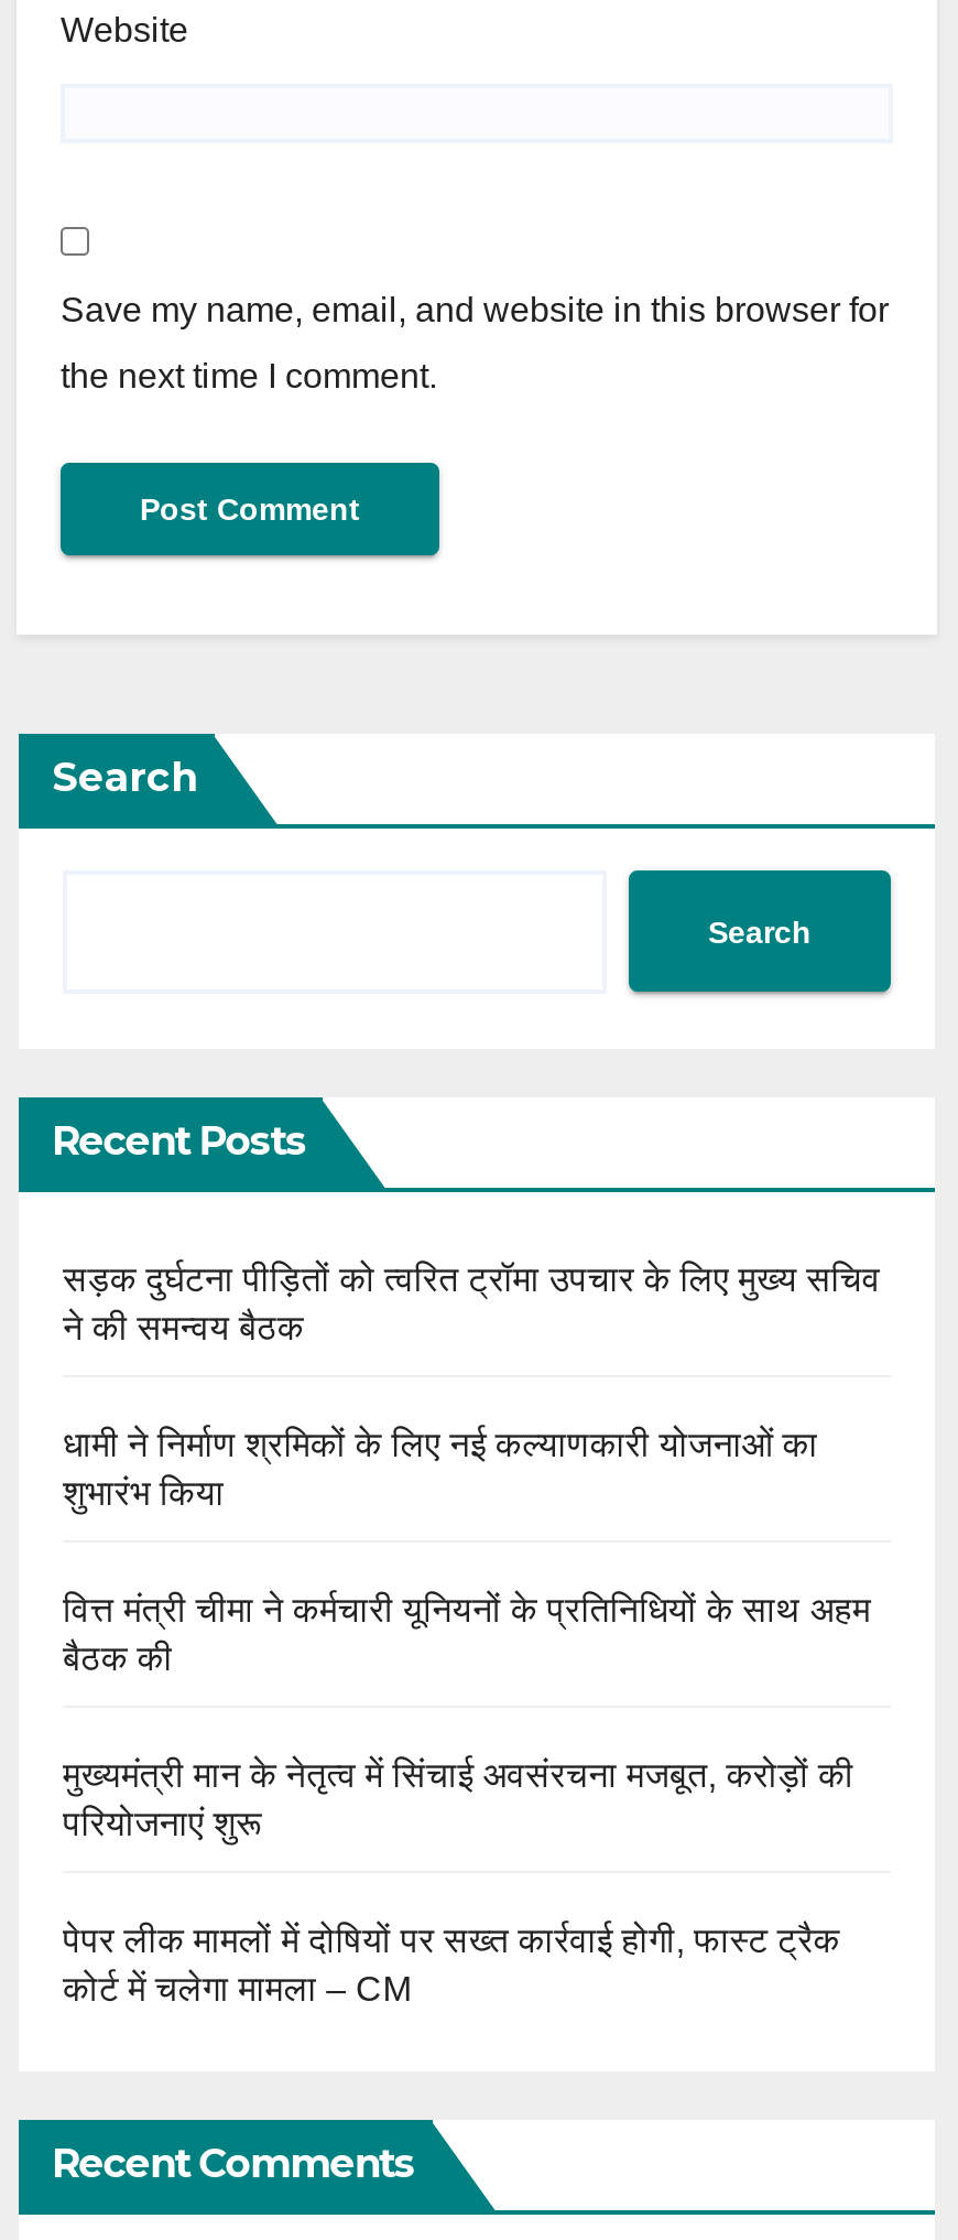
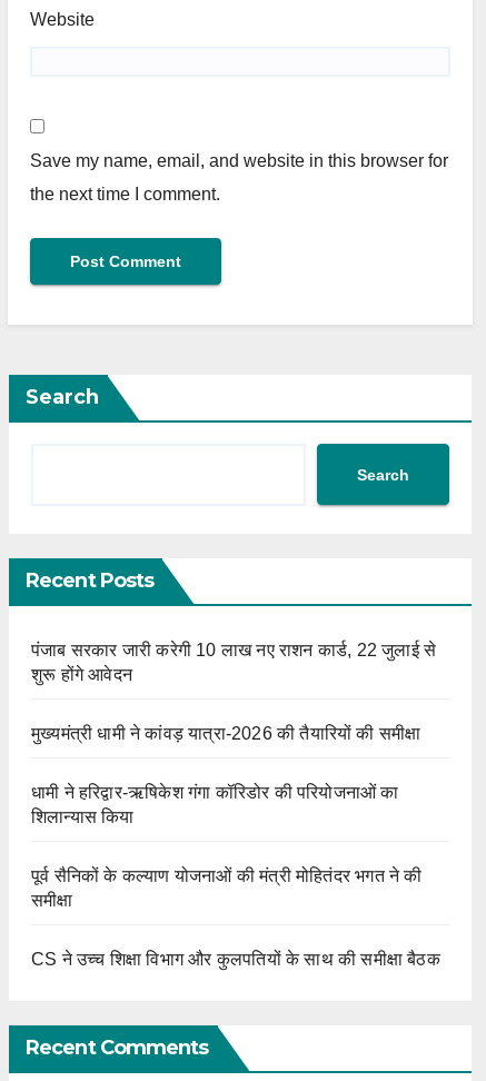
- सड़क दुर्घटना पीड़ितों को त्वरित ट्रॉमा उपचार के लिए मुख्य सचिव
- ने की समन्वय बैठक
+ पंजाब सरकार जारी करेगी 10 लाख नए राशन कार्ड, 22 जुलाई से
+ शुरू होंगे आवेदन

- धामी ने निर्माण श्रमिकों के लिए नई कल्याणकारी योजनाओं का
- शुभारंभ किया
+ मुख्यमंत्री धामी ने कांवड़ यात्रा-2026 की तैयारियों की समीक्षा

- वित्त मंत्री चीमा ने कर्मचारी यूनियनों के प्रतिनिधियों के साथ अहम
- बैठक की
+ धामी ने हरिद्वार-ऋषिकेश गंगा कॉरिडोर की परियोजनाओं का
+ शिलान्यास किया

- मुख्यमंत्री मान के नेतृत्व में सिंचाई अवसंरचना मजबूत, करोड़ों की
- परियोजनाएं शुरू
+ पूर्व सैनिकों के कल्याण योजनाओं की मंत्री मोहितंदर भगत ने की
+ समीक्षा

- पेपर लीक मामलों में दोषियों पर सख्त कार्रवाई होगी, फास्ट ट्रैक
- कोर्ट में चलेगा मामला – CM
+ CS ने उच्च शिक्षा विभाग और कुलपतियों के साथ की समीक्षा बैठक
